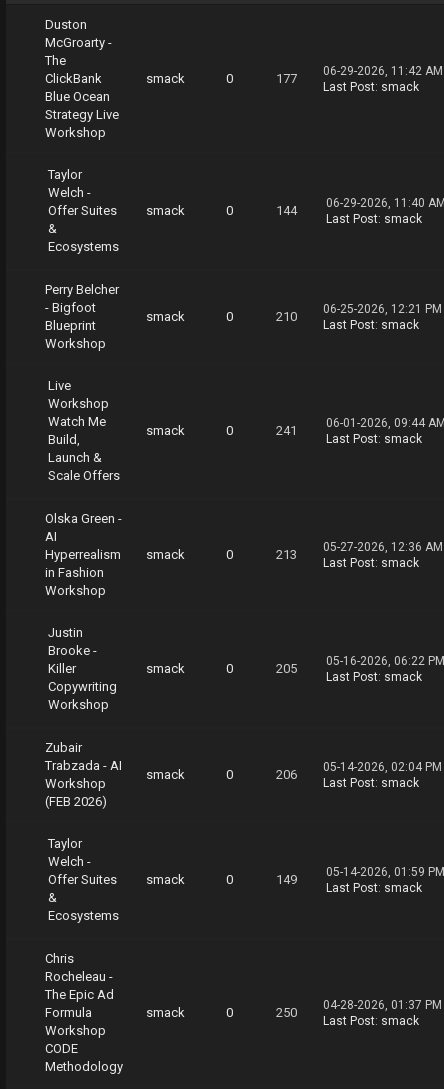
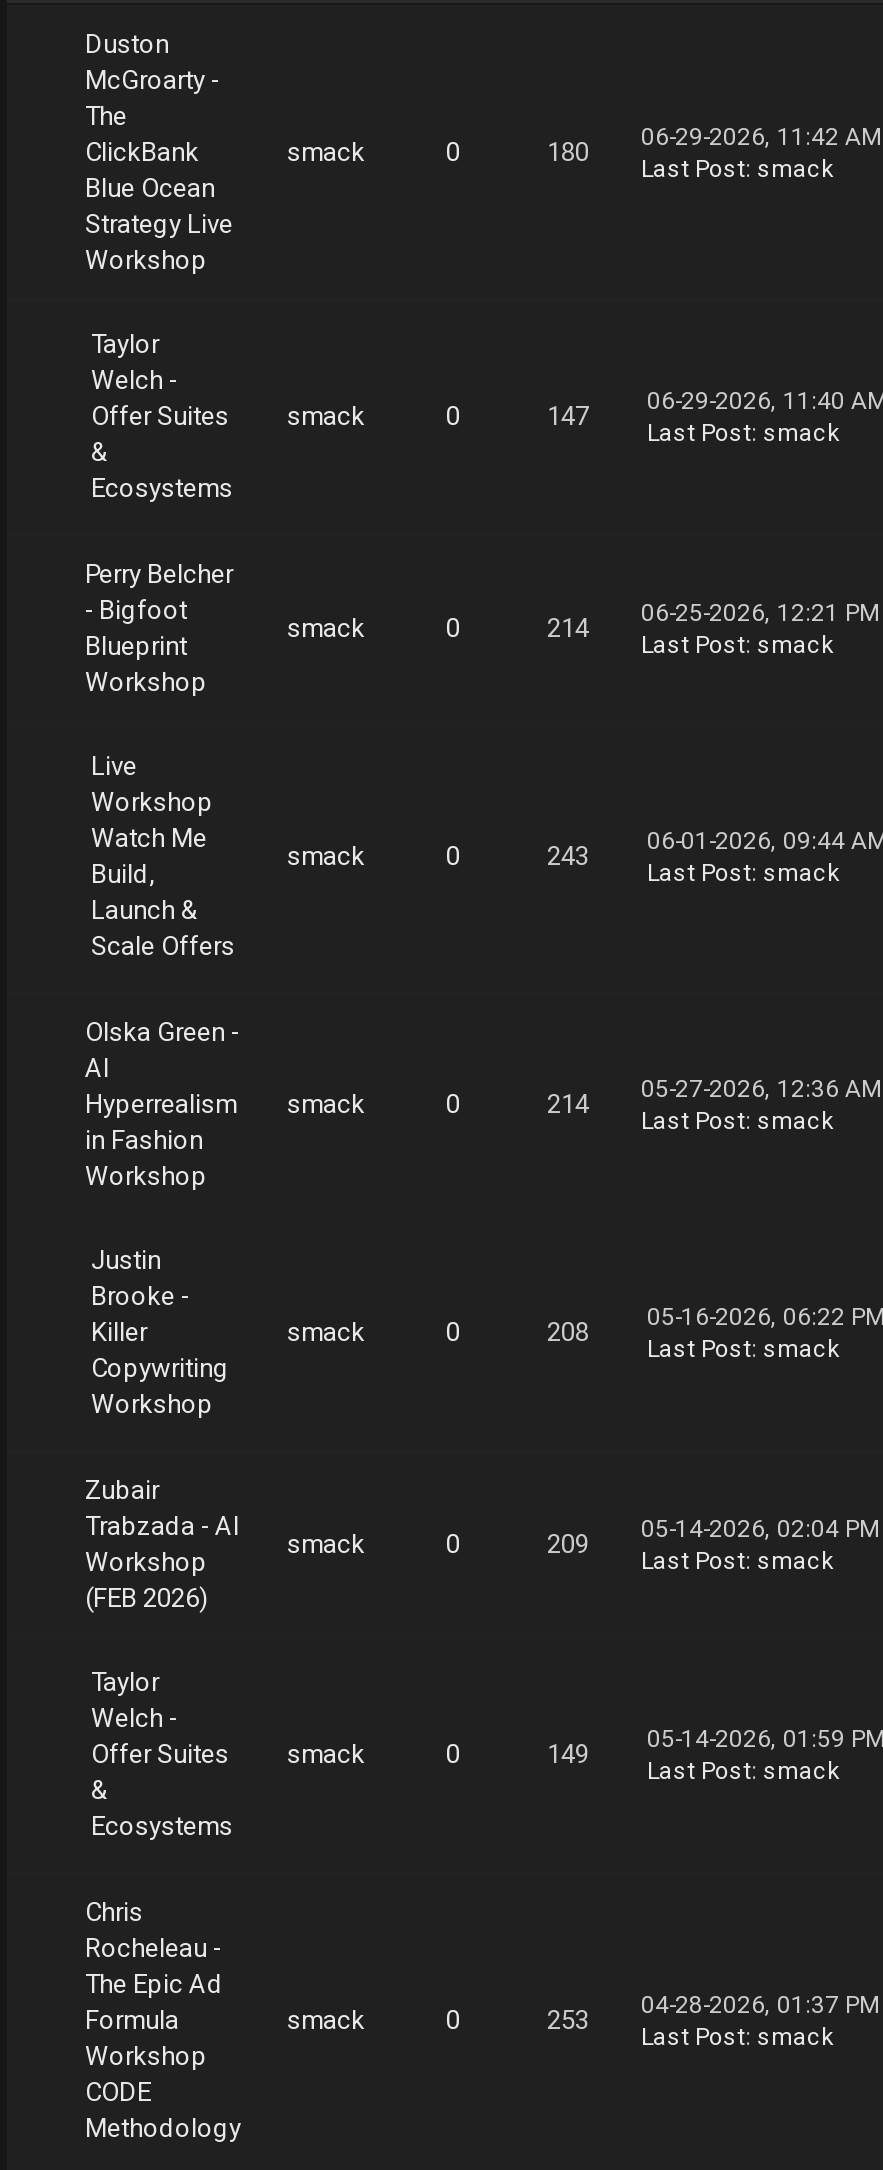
- 177 06-29-2026, 11:42 AM
+ 180 06-29-2026, 11:42 AM

- 144
+ 147

- 210 06-25-2026, 12:21 PM
+ 214 06-25-2026, 12:21 PM

- 241
+ 243

- 213 05-27-2026, 12:36 AM
+ 214 05-27-2026, 12:36 AM

- 205
+ 208

- 206 05-14-2026, 02:04 PM
+ 209 05-14-2026, 02:04 PM

- 250 04-28-2026, 01:37 PM
+ 253 04-28-2026, 01:37 PM
